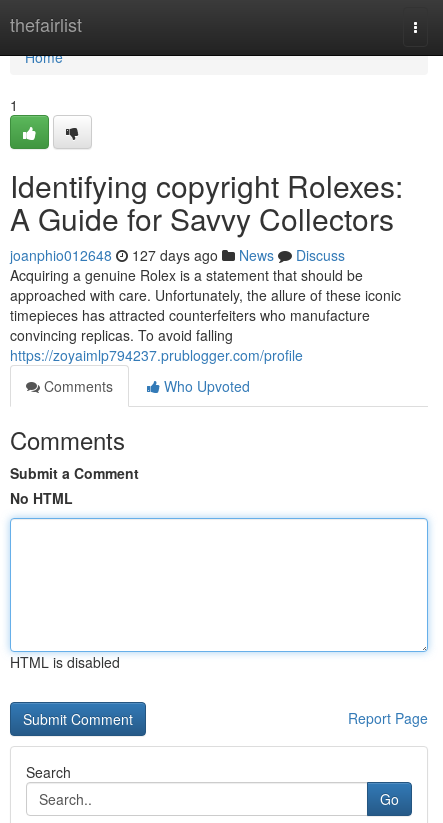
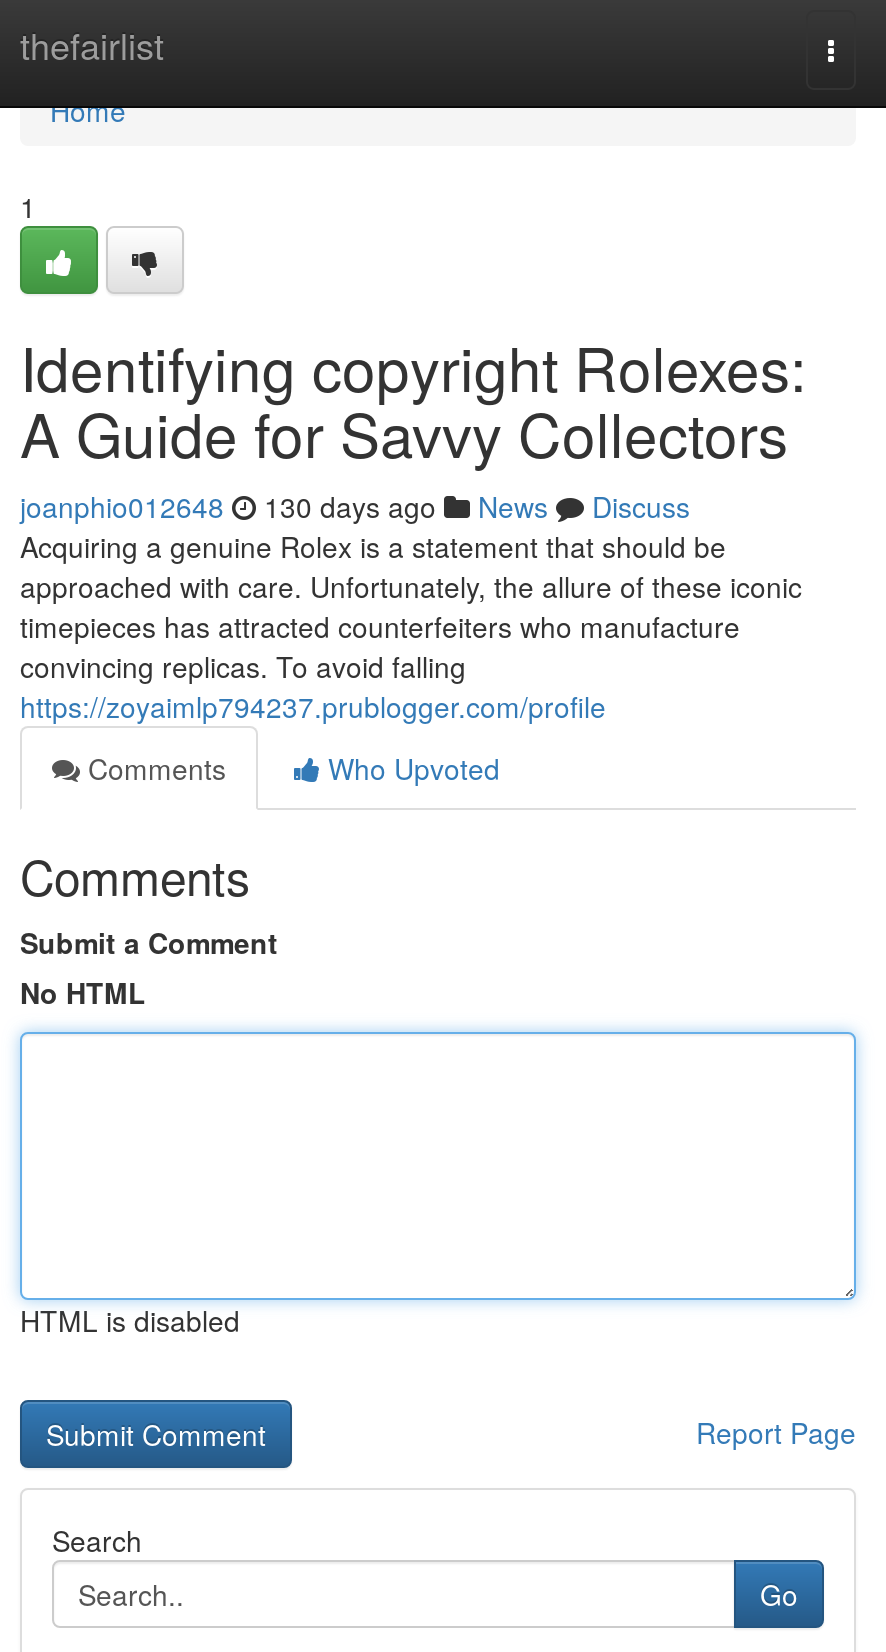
- joanphio012648 127 days ago News Discuss
+ joanphio012648 130 days ago News Discuss
